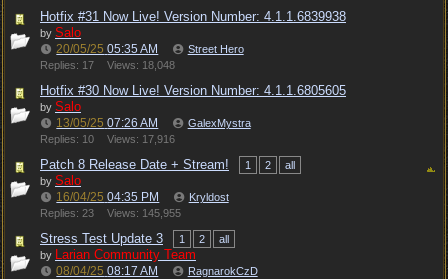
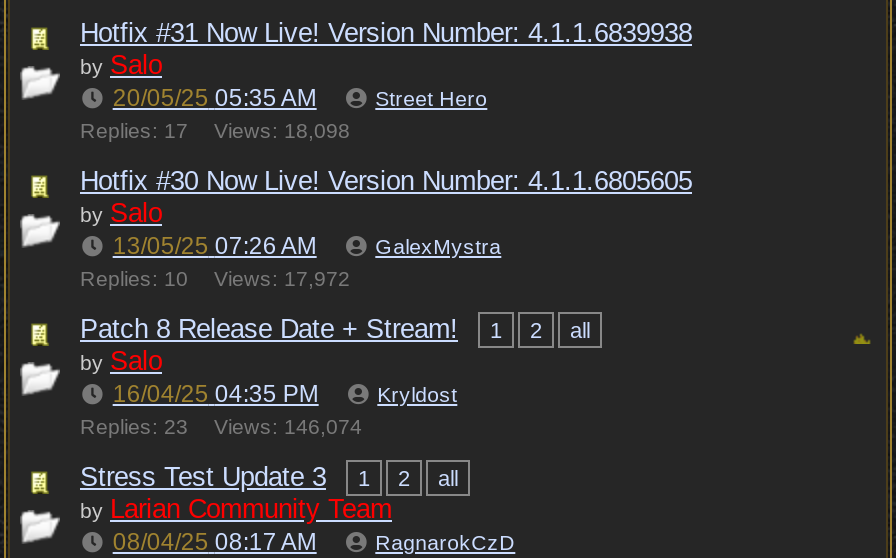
- Replies: 17 Views: 18,048
+ Replies: 17 Views: 18,098

- Replies: 10 Views: 17,916
+ Replies: 10 Views: 17,972

- Replies: 23 Views: 145,955
+ Replies: 23 Views: 146,074
